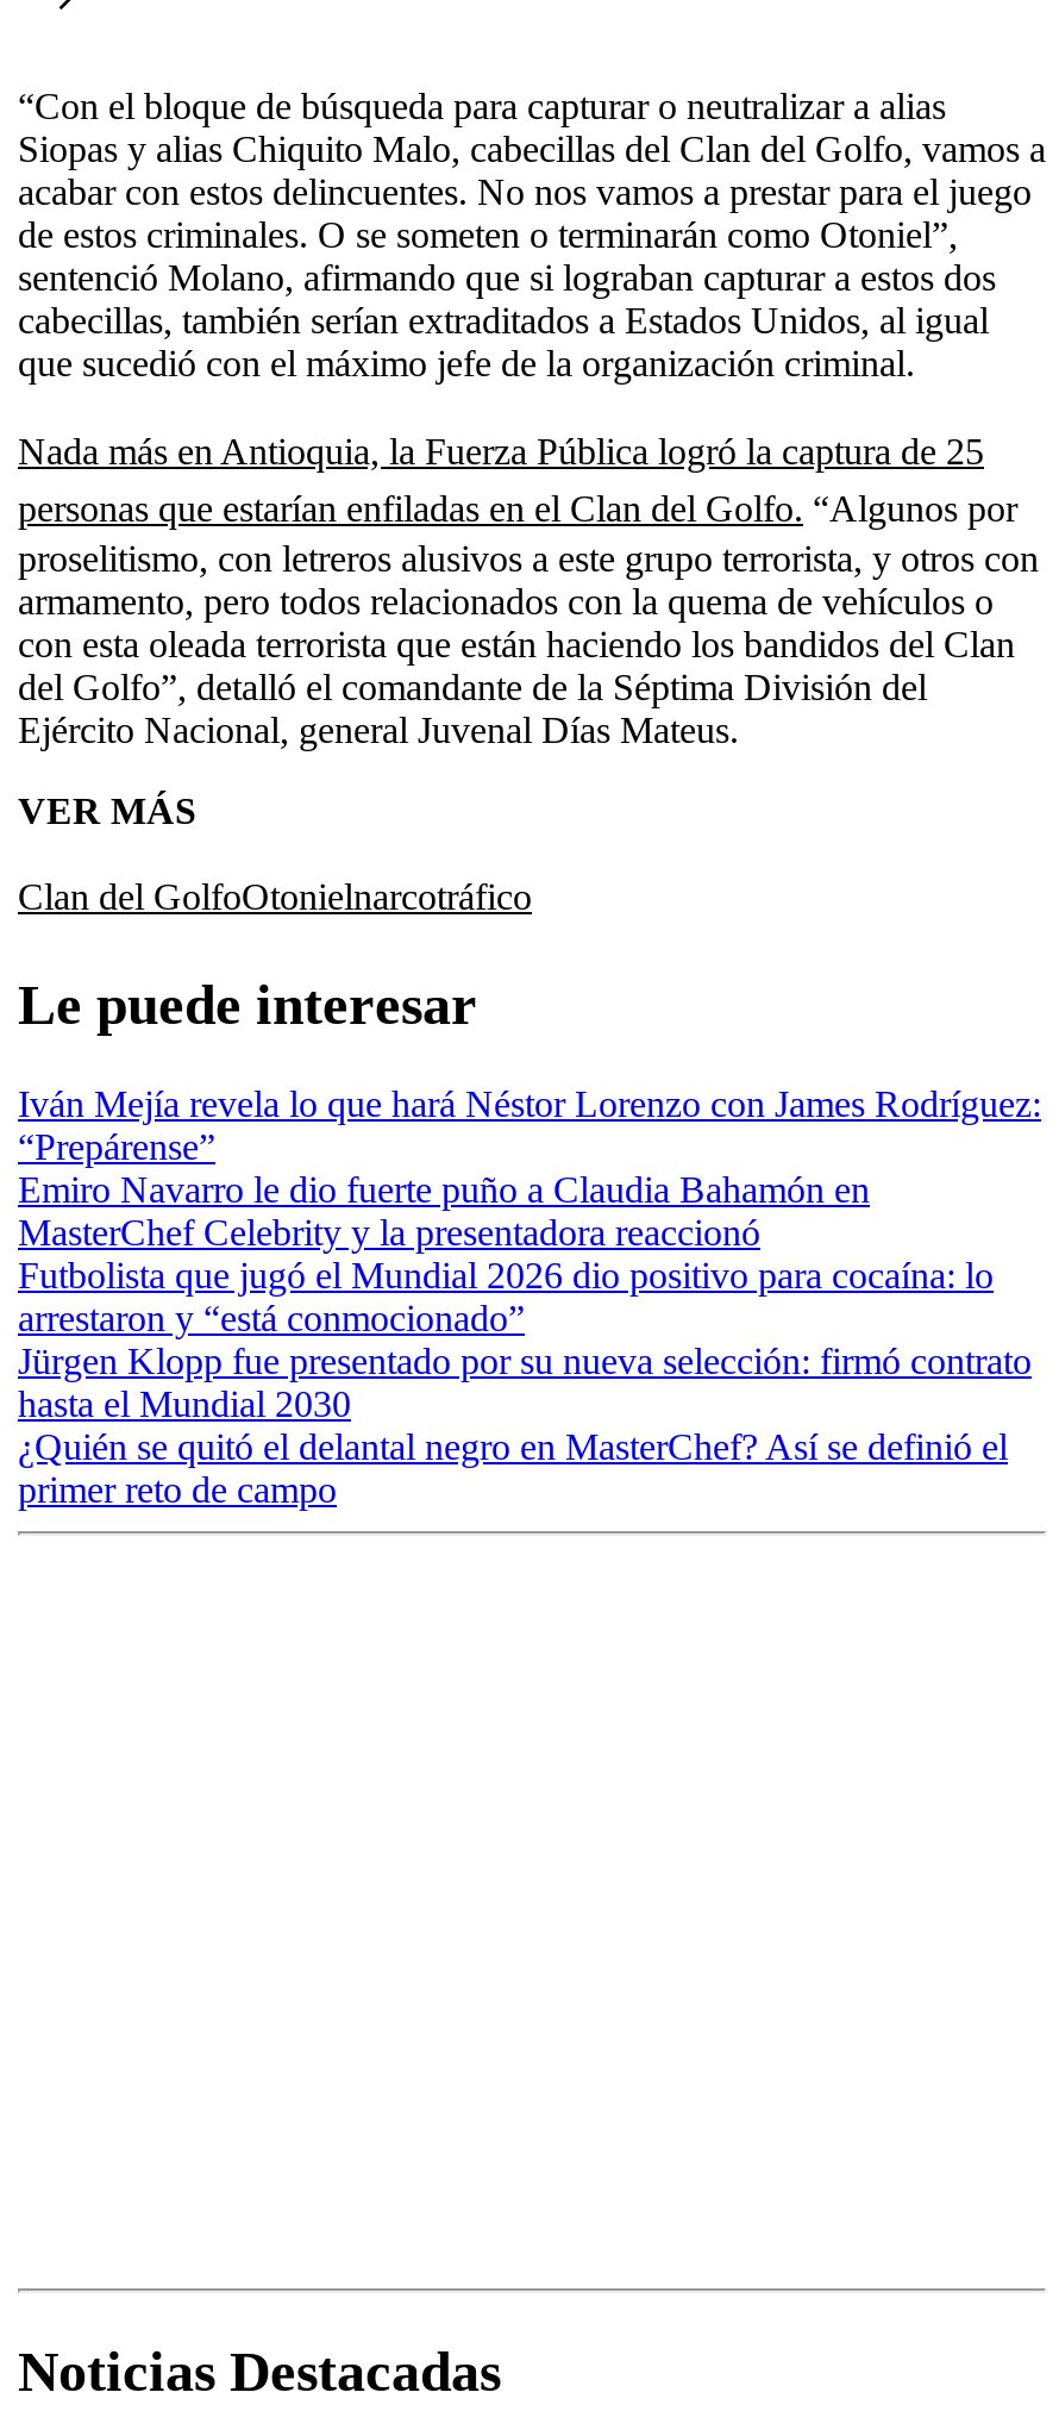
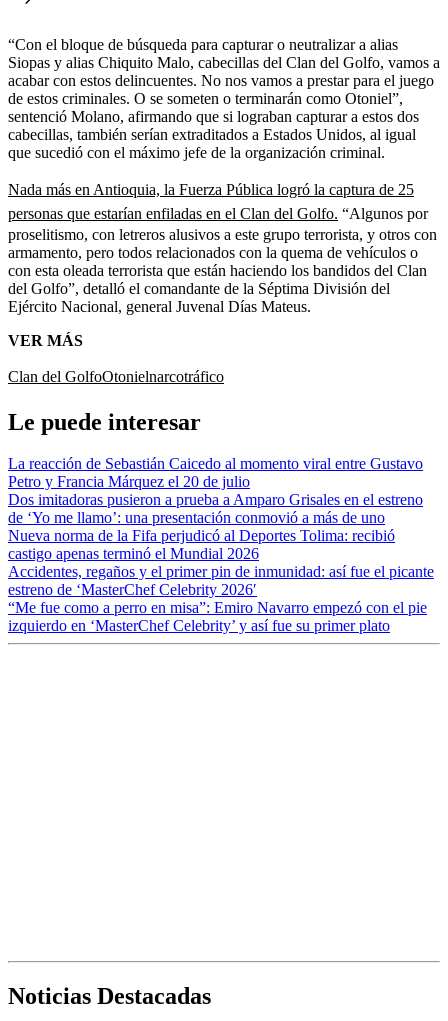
- Iván Mejía revela lo que hará Néstor Lorenzo con James Rodríguez:
- “Prepárense”
- Emiro Navarro le dio fuerte puño a Claudia Bahamón en
- MasterChef Celebrity y la presentadora reaccionó
- Futbolista que jugó el Mundial 2026 dio positivo para cocaína: lo
- arrestaron y “está conmocionado”
- Jürgen Klopp fue presentado por su nueva selección: firmó contrato
- hasta el Mundial 2030
- ¿Quién se quitó el delantal negro en MasterChef? Así se definió el
- primer reto de campo
+ La reacción de Sebastián Caicedo al momento viral entre Gustavo
+ Petro y Francia Márquez el 20 de julio
+ Dos imitadoras pusieron a prueba a Amparo Grisales en el estreno
+ de ‘Yo me llamo’: una presentación conmovió a más de uno
+ Nueva norma de la Fifa perjudicó al Deportes Tolima: recibió
+ castigo apenas terminó el Mundial 2026
+ Accidentes, regaños y el primer pin de inmunidad: así fue el picante
+ estreno de ‘MasterChef Celebrity 2026′
+ “Me fue como a perro en misa”: Emiro Navarro empezó con el pie
+ izquierdo en ‘MasterChef Celebrity’ y así fue su primer plato
